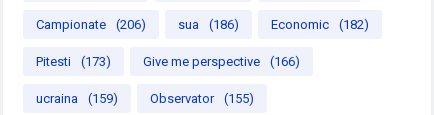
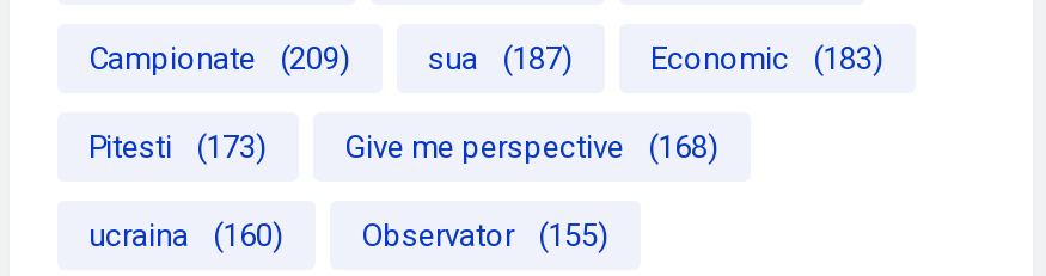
- Campionate (206)
+ Campionate (209)

- sua (186)
+ sua (187)

- Economic (182)
+ Economic (183)

- Give me perspective (166)
+ Give me perspective (168)

- ucraina (159)
+ ucraina (160)
